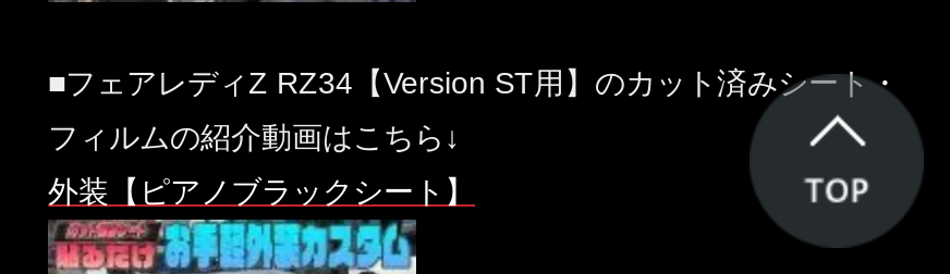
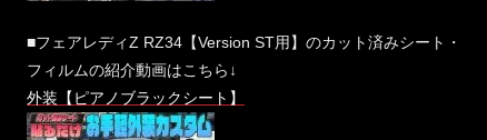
- [image]
